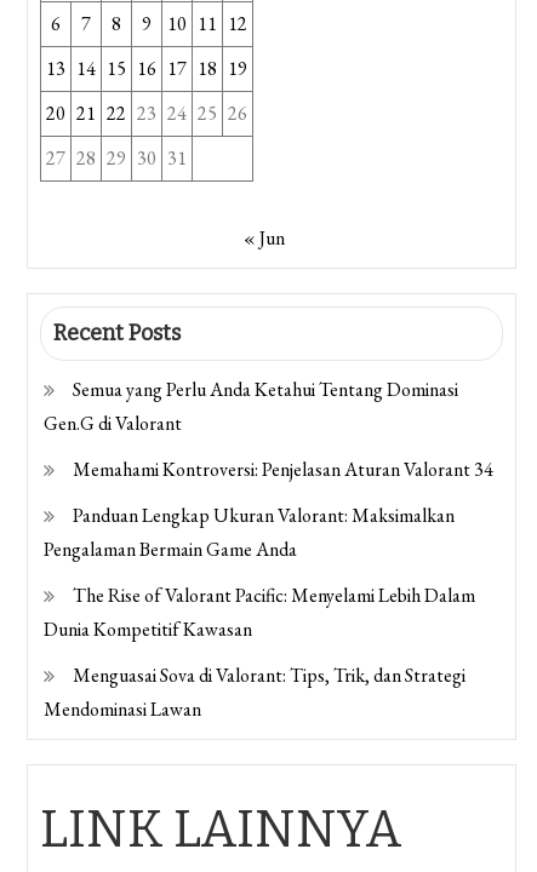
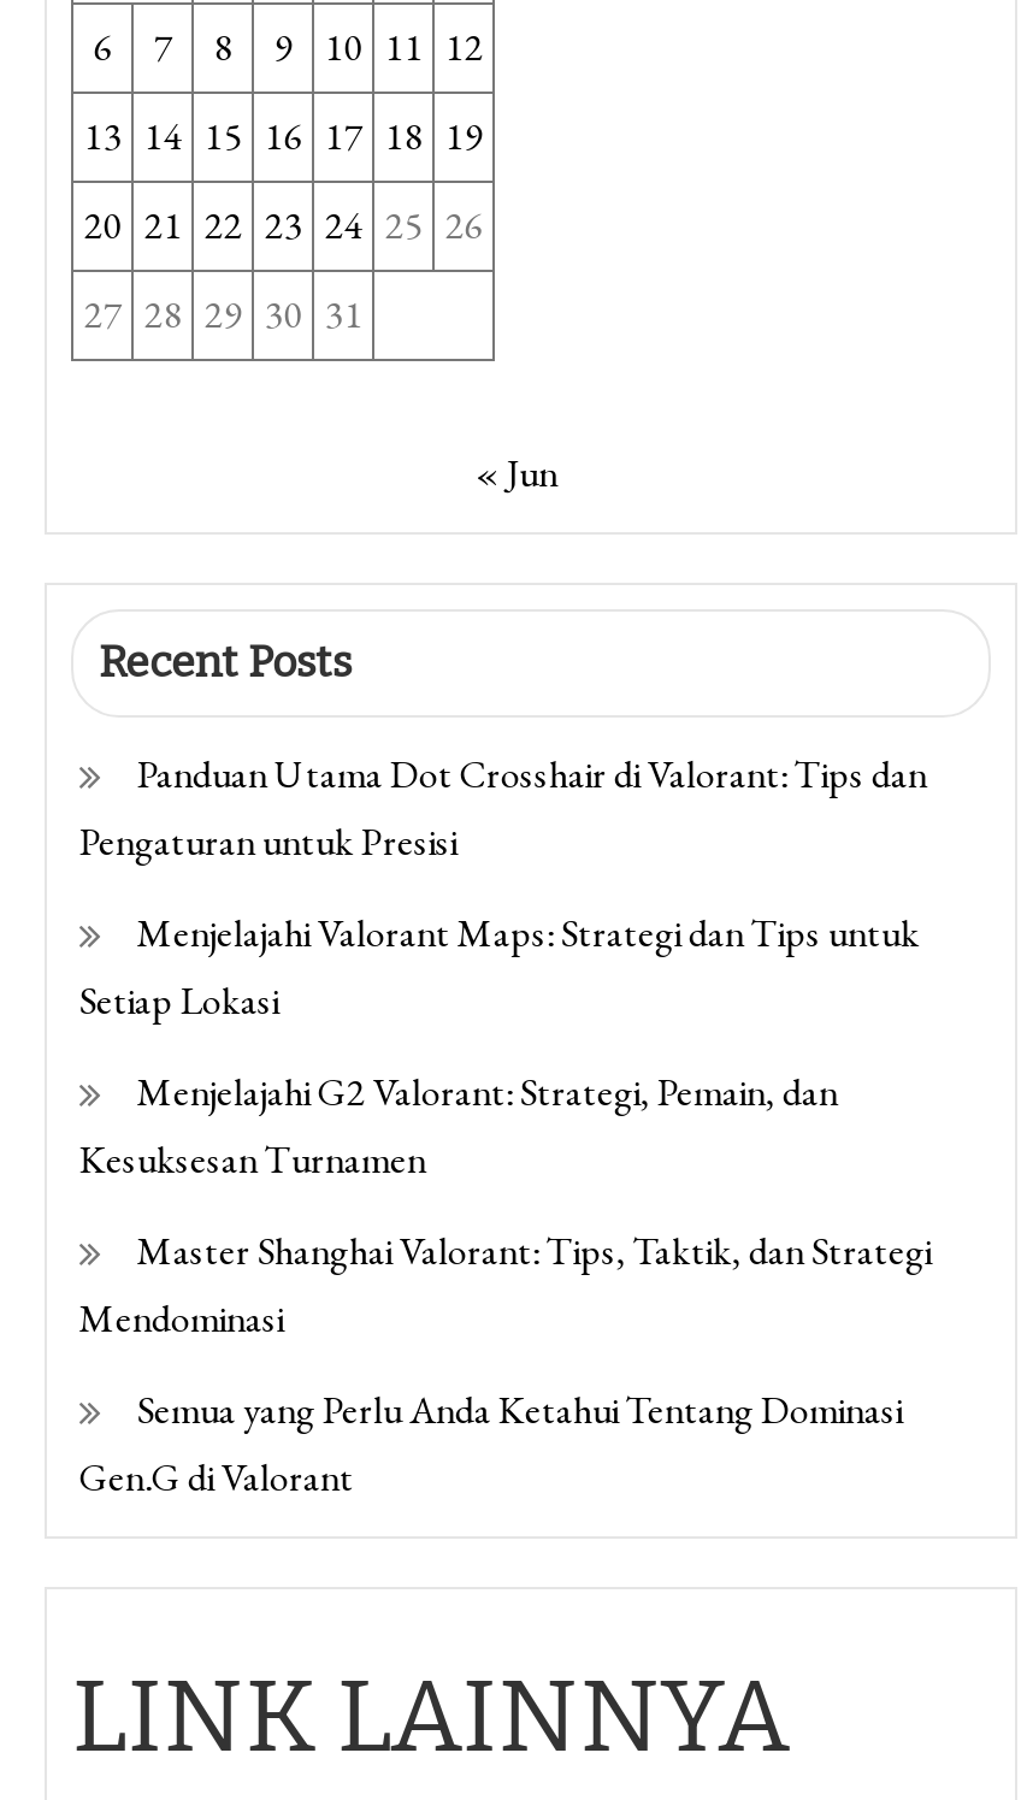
+ Panduan Utama Dot Crosshair di Valorant: Tips dan
+ Pengaturan untuk Presisi
+ Menjelajahi Valorant Maps: Strategi dan Tips untuk
+ Setiap Lokasi
+ Menjelajahi G2 Valorant: Strategi, Pemain, dan
+ Kesuksesan Turnamen
+ Master Shanghai Valorant: Tips, Taktik, dan Strategi
+ Mendominasi

moved down: Semua yang Perlu Anda Ketahui Tentang Dominasi | Gen.G di Valorant

- Memahami Kontroversi: Penjelasan Aturan Valorant 34
- Panduan Lengkap Ukuran Valorant: Maksimalkan
- Pengalaman Bermain Game Anda
- The Rise of Valorant Pacific: Menyelami Lebih Dalam
- Dunia Kompetitif Kawasan
- Menguasai Sova di Valorant: Tips, Trik, dan Strategi
- Mendominasi Lawan
